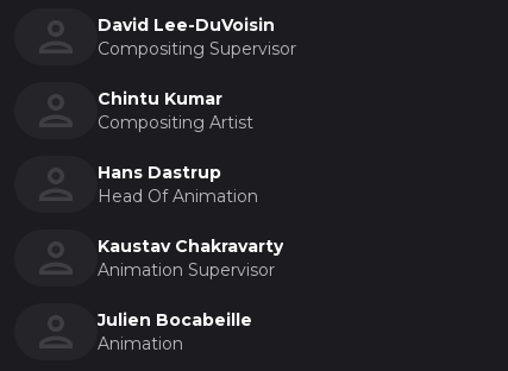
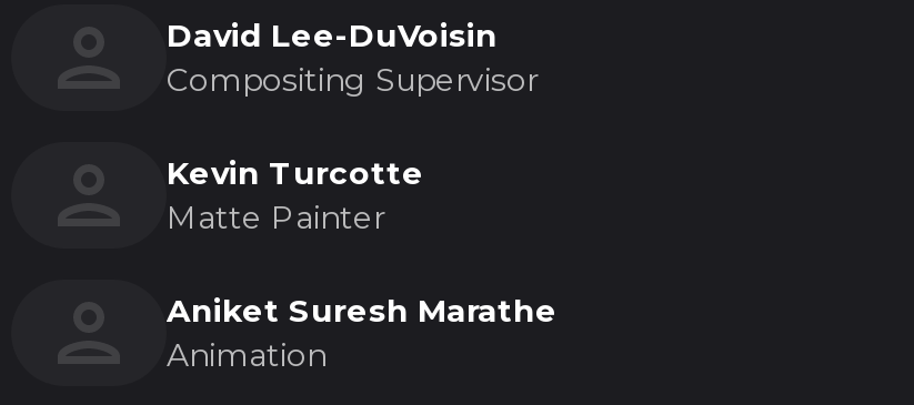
- Chintu Kumar
- Compositing Artist
- Hans Dastrup
- Head Of Animation
- Kaustav Chakravarty
- Animation Supervisor
- Julien Bocabeille
+ Kevin Turcotte
+ Matte Painter
+ Aniket Suresh Marathe
